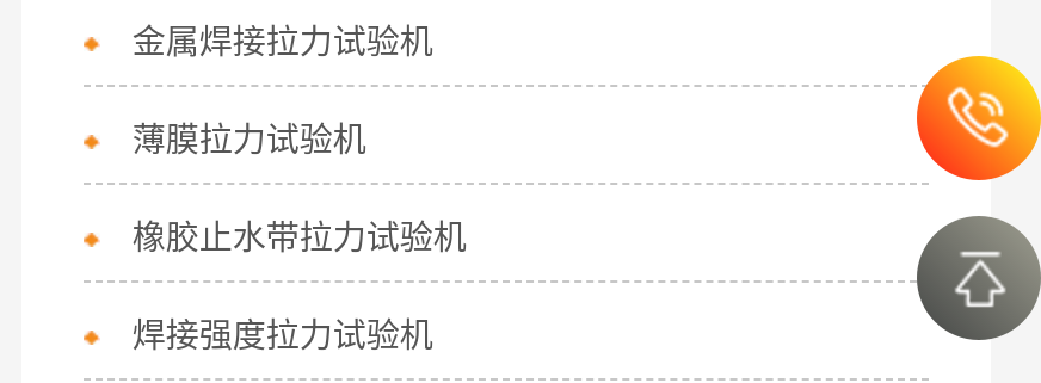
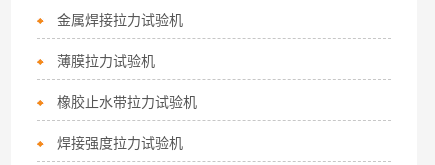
- [image]

- [image]
